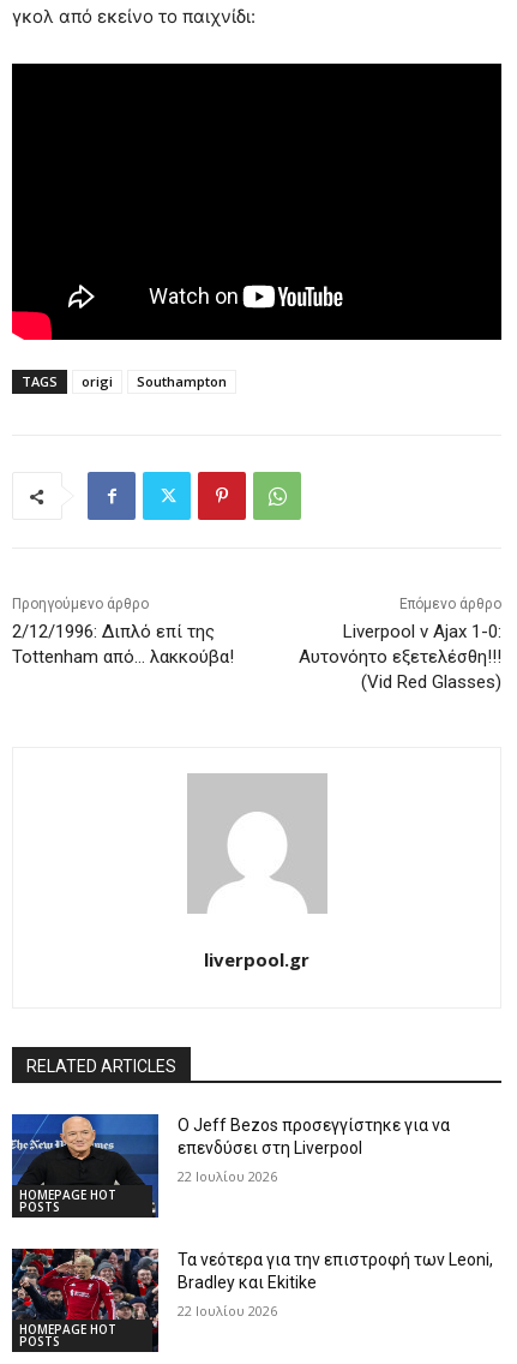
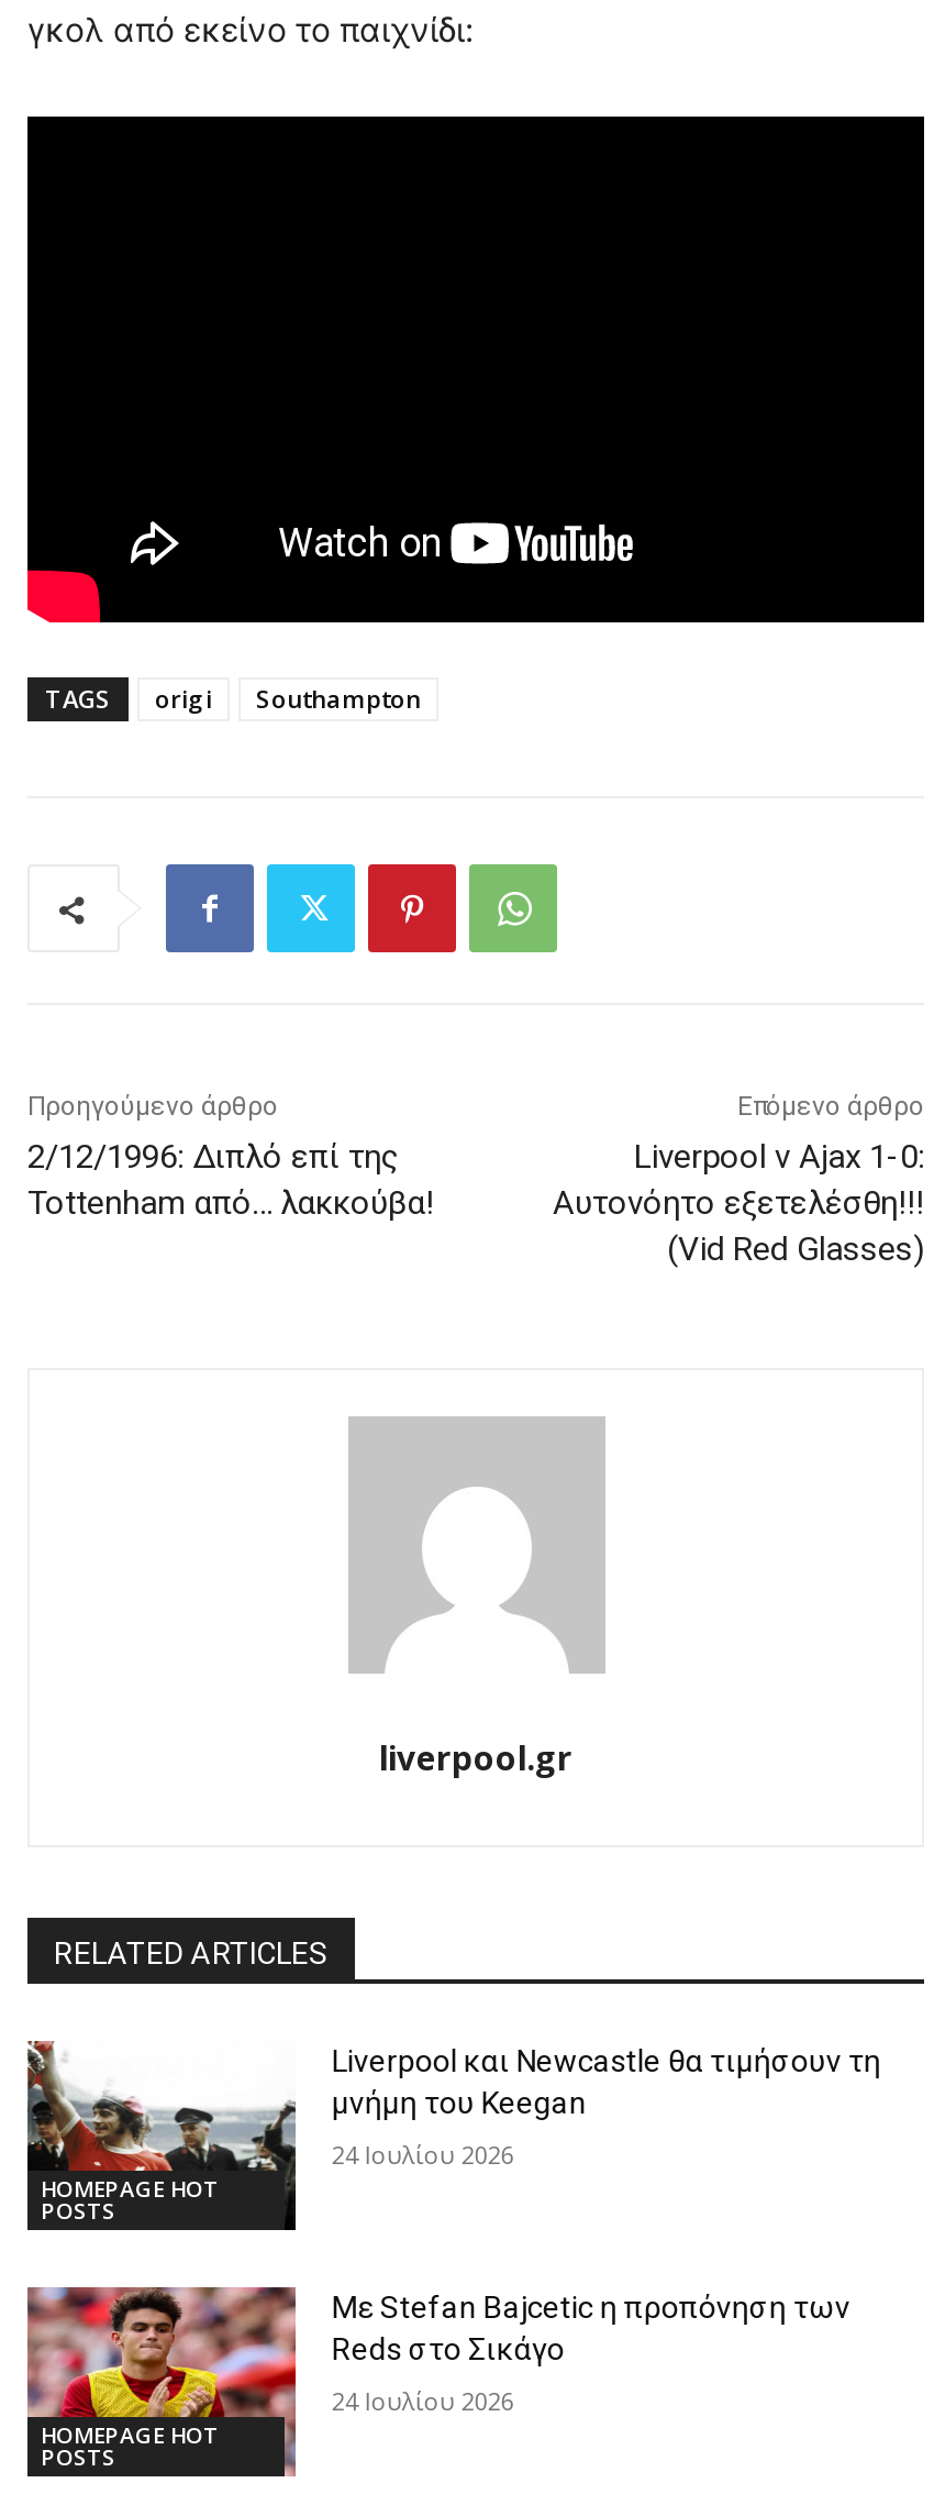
- [image]
- Ο Jeff Bezos προσεγγίστηκε για να
- επενδύσει στη Liverpool
+ [image]
+ Liverpool και Newcastle θα τιμήσουν τη
+ μνήμη του Keegan

- 22 Ιουλίου 2026
+ 24 Ιουλίου 2026

- [image]
- Τα νεότερα για την επιστροφή των Leoni,
- Bradley και Ekitike
+ [image]
+ Με Stefan Bajcetic η προπόνηση των
+ Reds στο Σικάγο

- 22 Ιουλίου 2026
+ 24 Ιουλίου 2026
